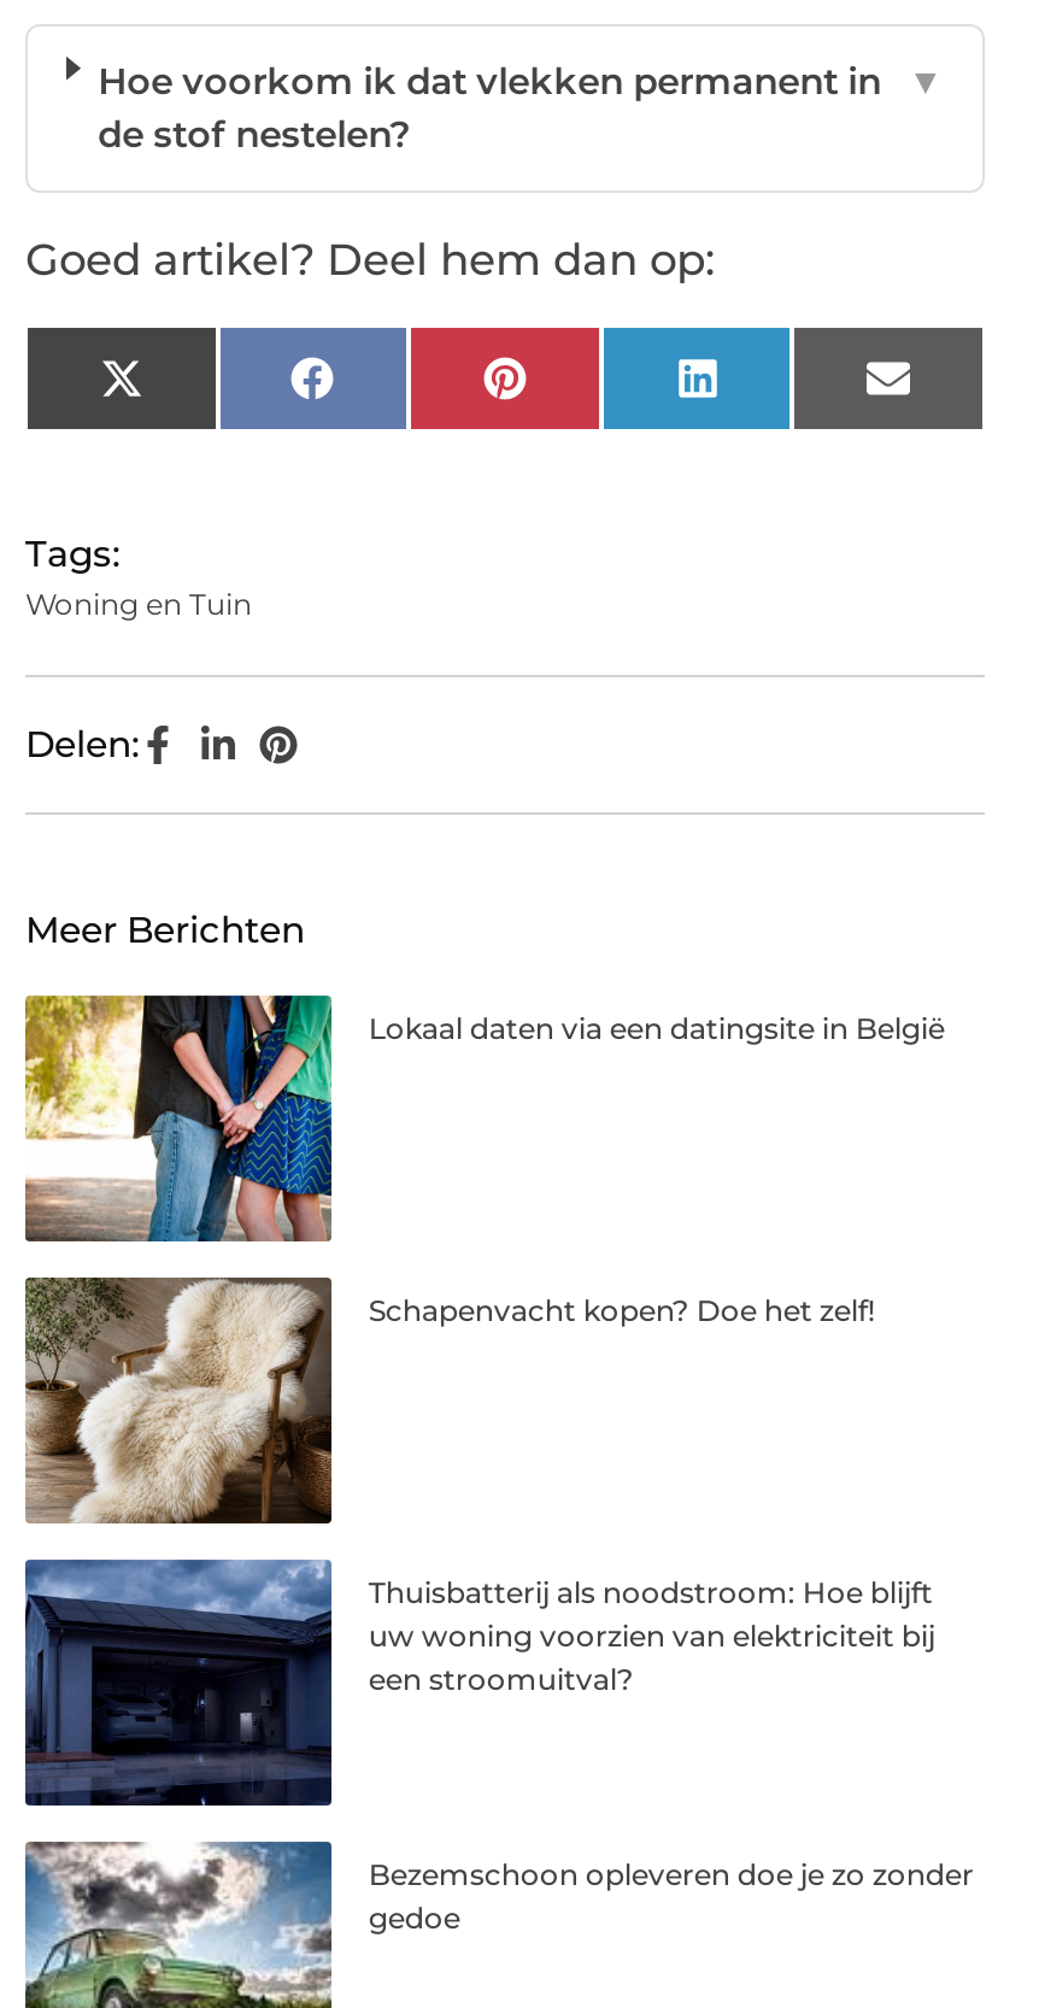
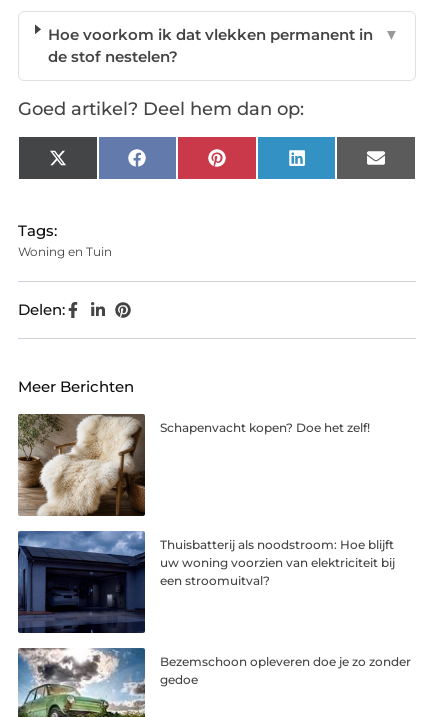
- [image]
- Lokaal daten via een datingsite in België
